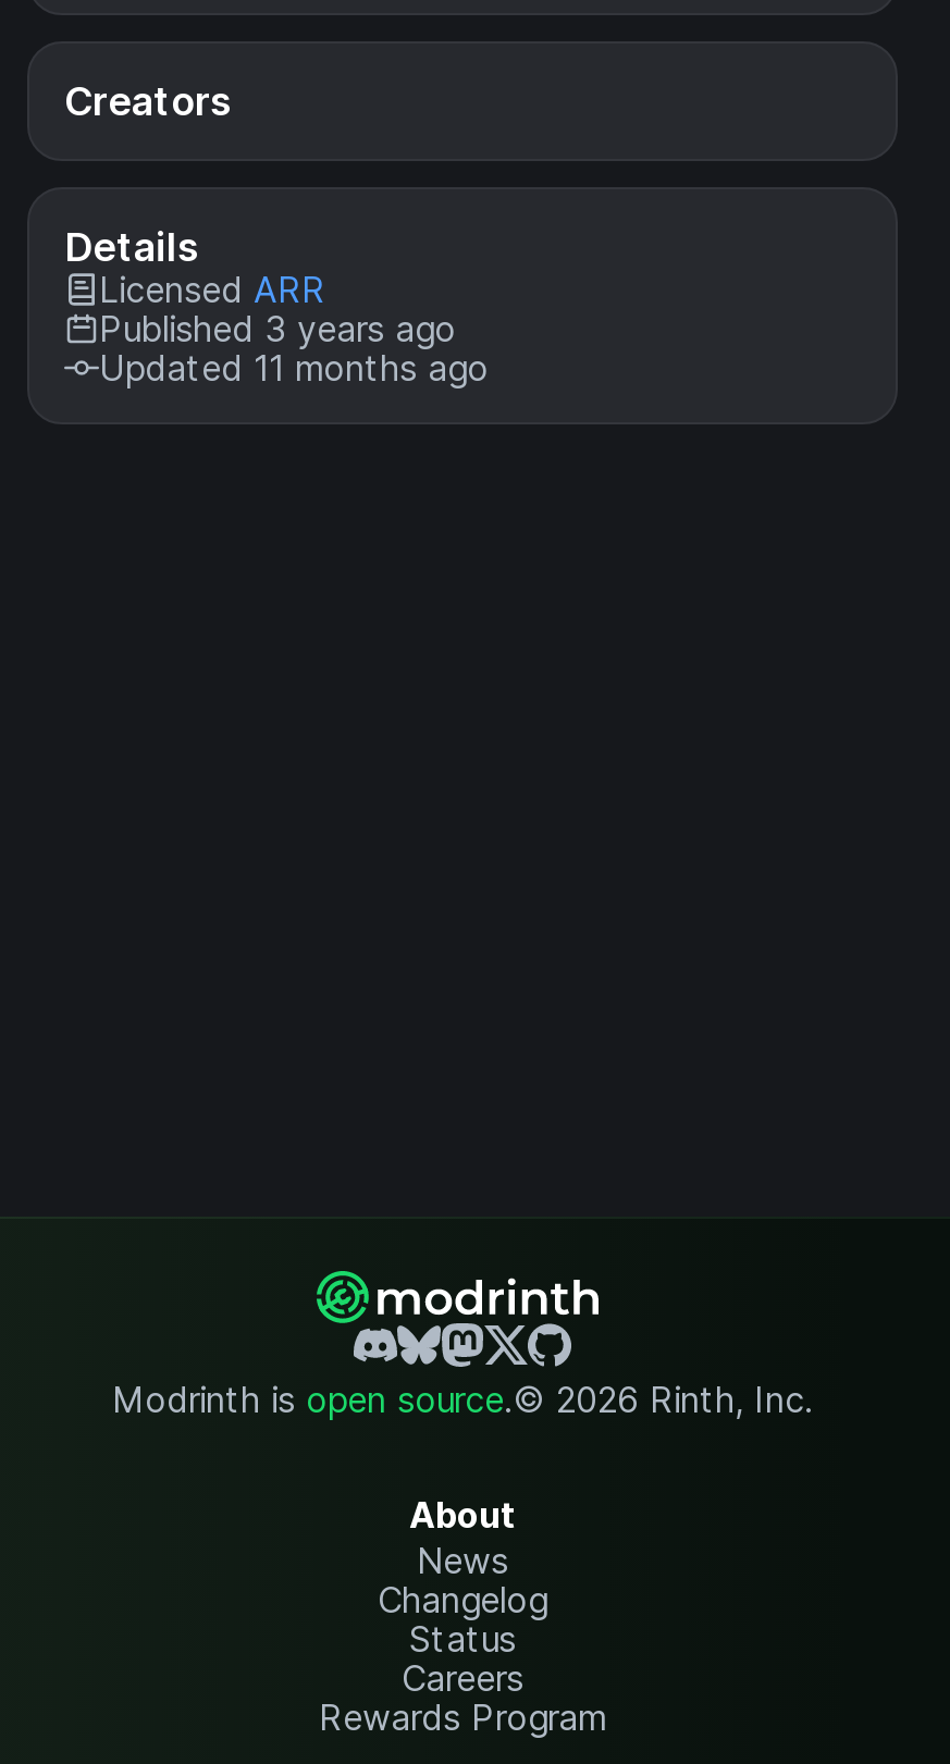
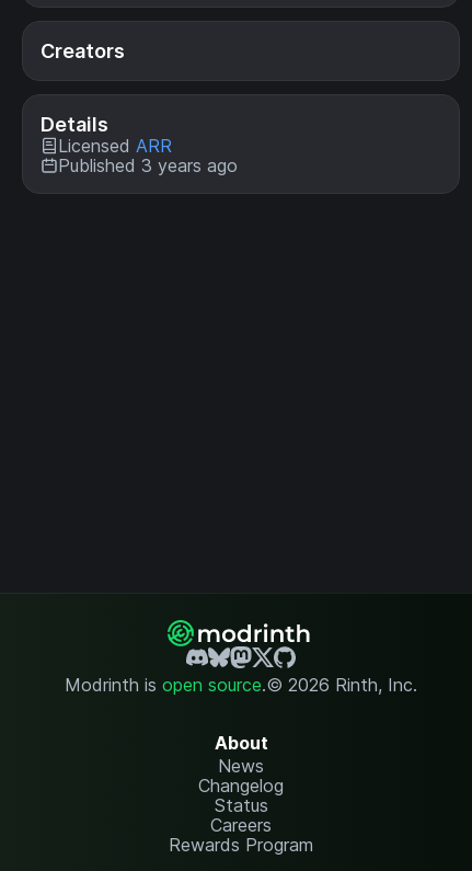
- Updated 11 months ago
